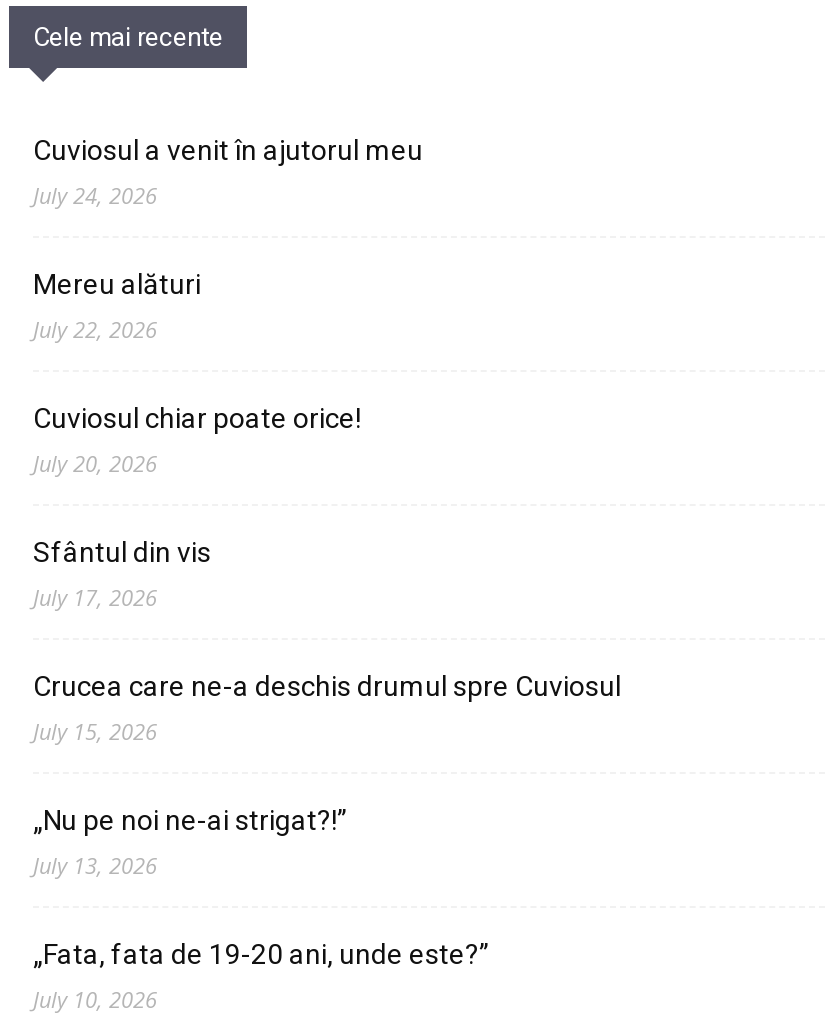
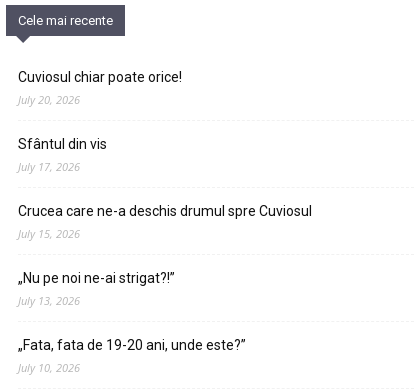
- Cuviosul a venit în ajutorul meu
- July 24, 2026
- Mereu alături
- July 22, 2026
